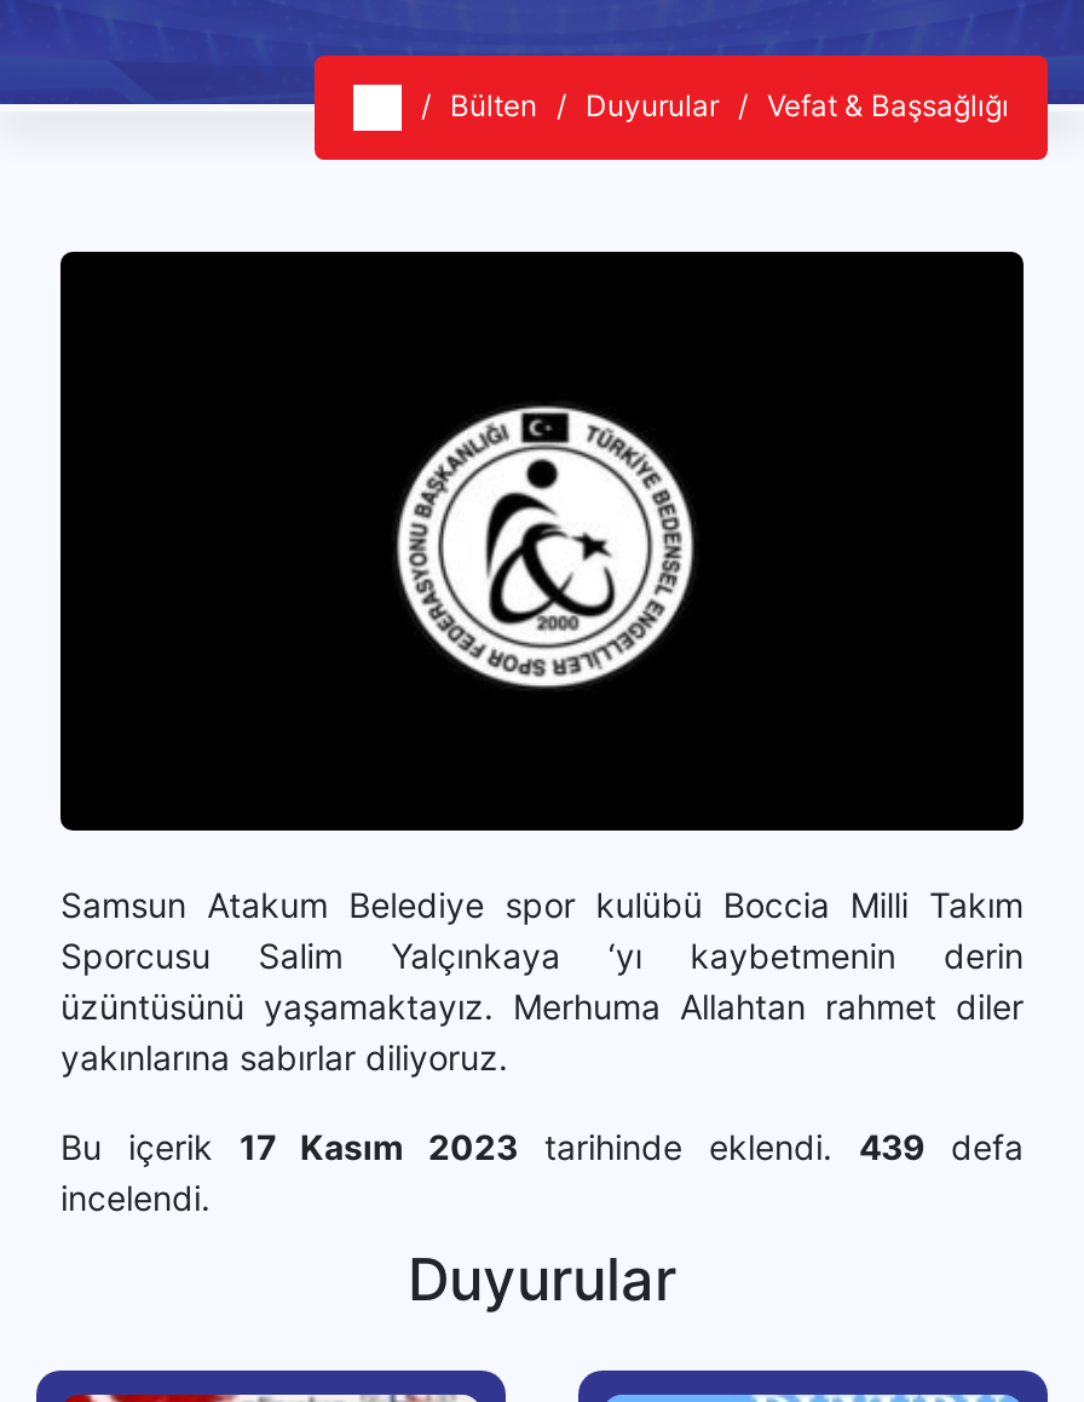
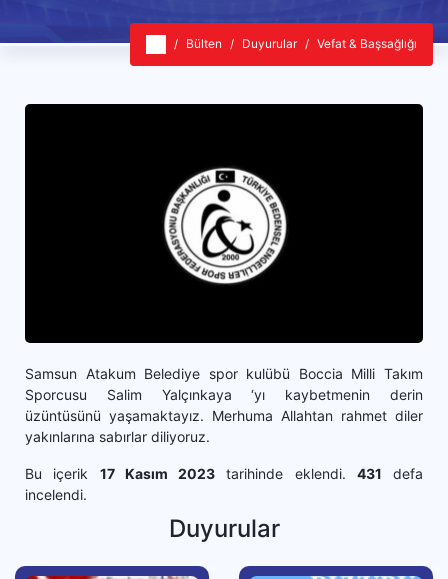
- Bu içerik 17 Kasım 2023 tarihinde eklendi. 439 defa
+ Bu içerik 17 Kasım 2023 tarihinde eklendi. 431 defa
